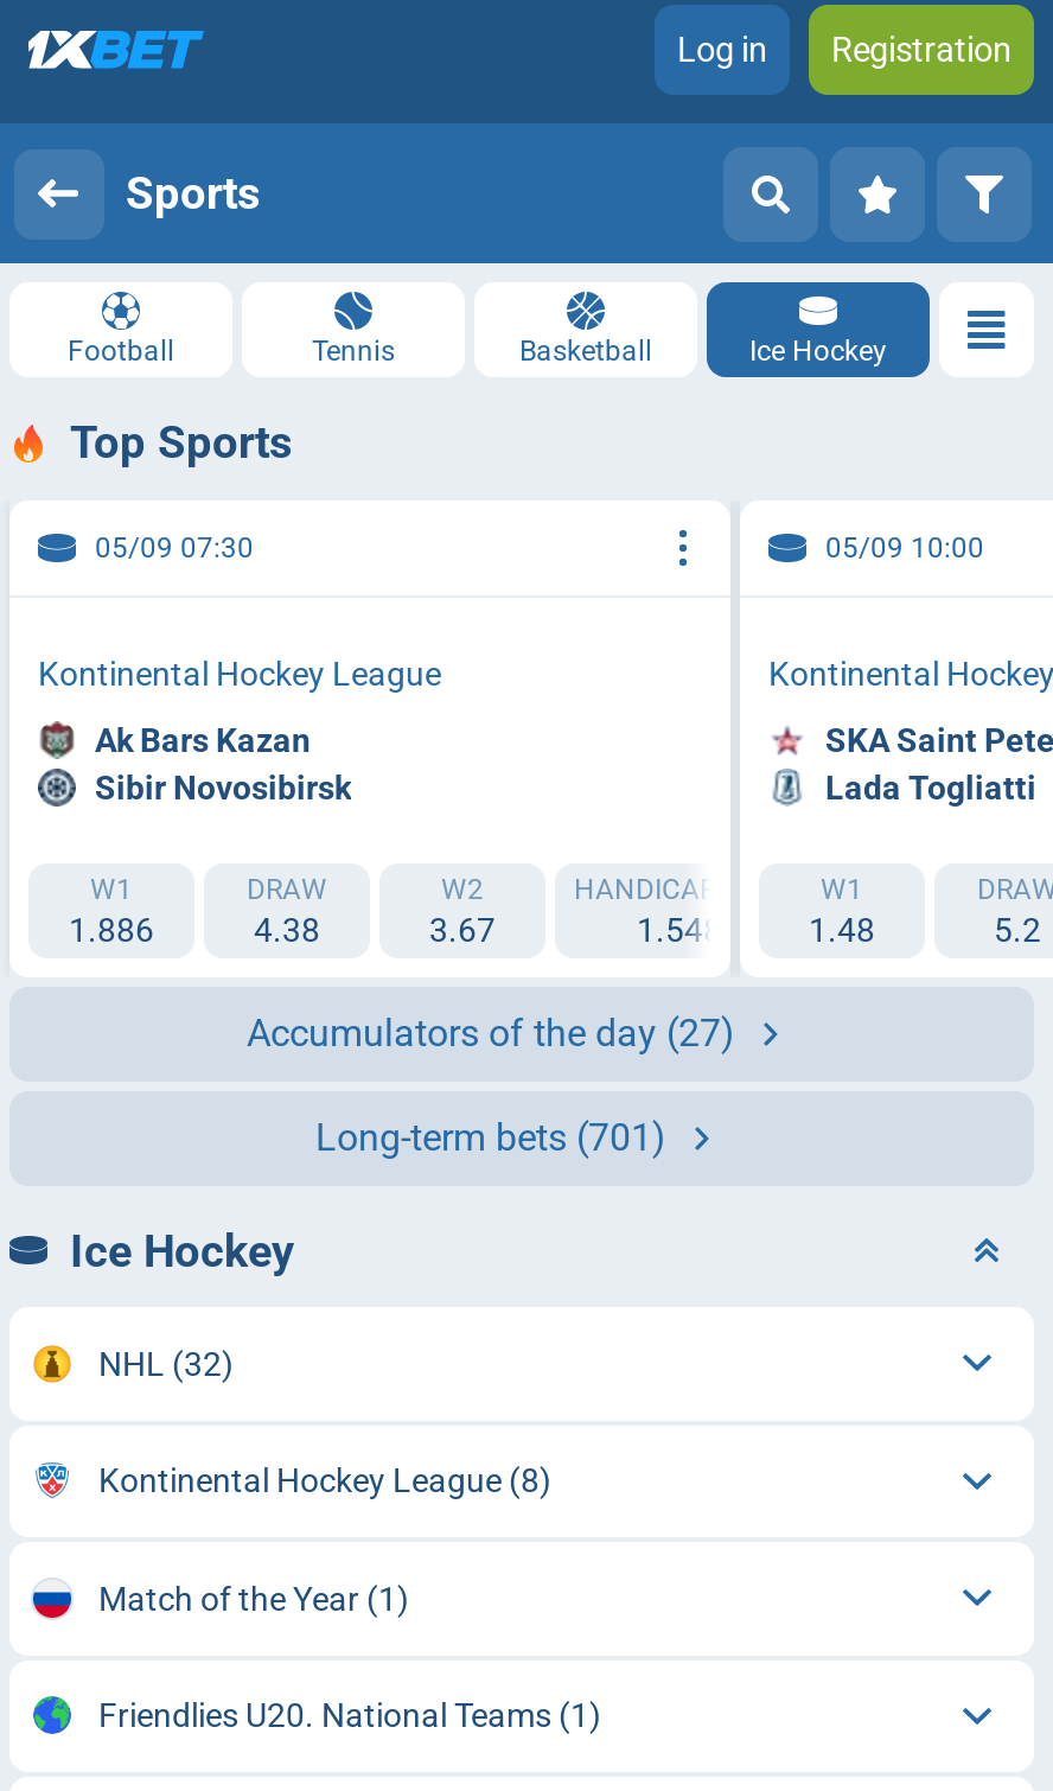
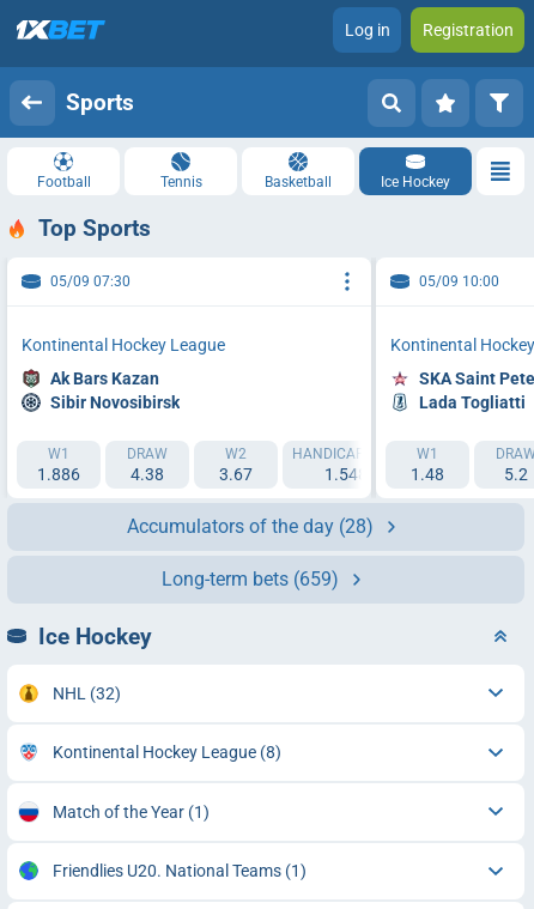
- Accumulators of the day (27)
+ Accumulators of the day (28)

- Long-term bets (701)
+ Long-term bets (659)
